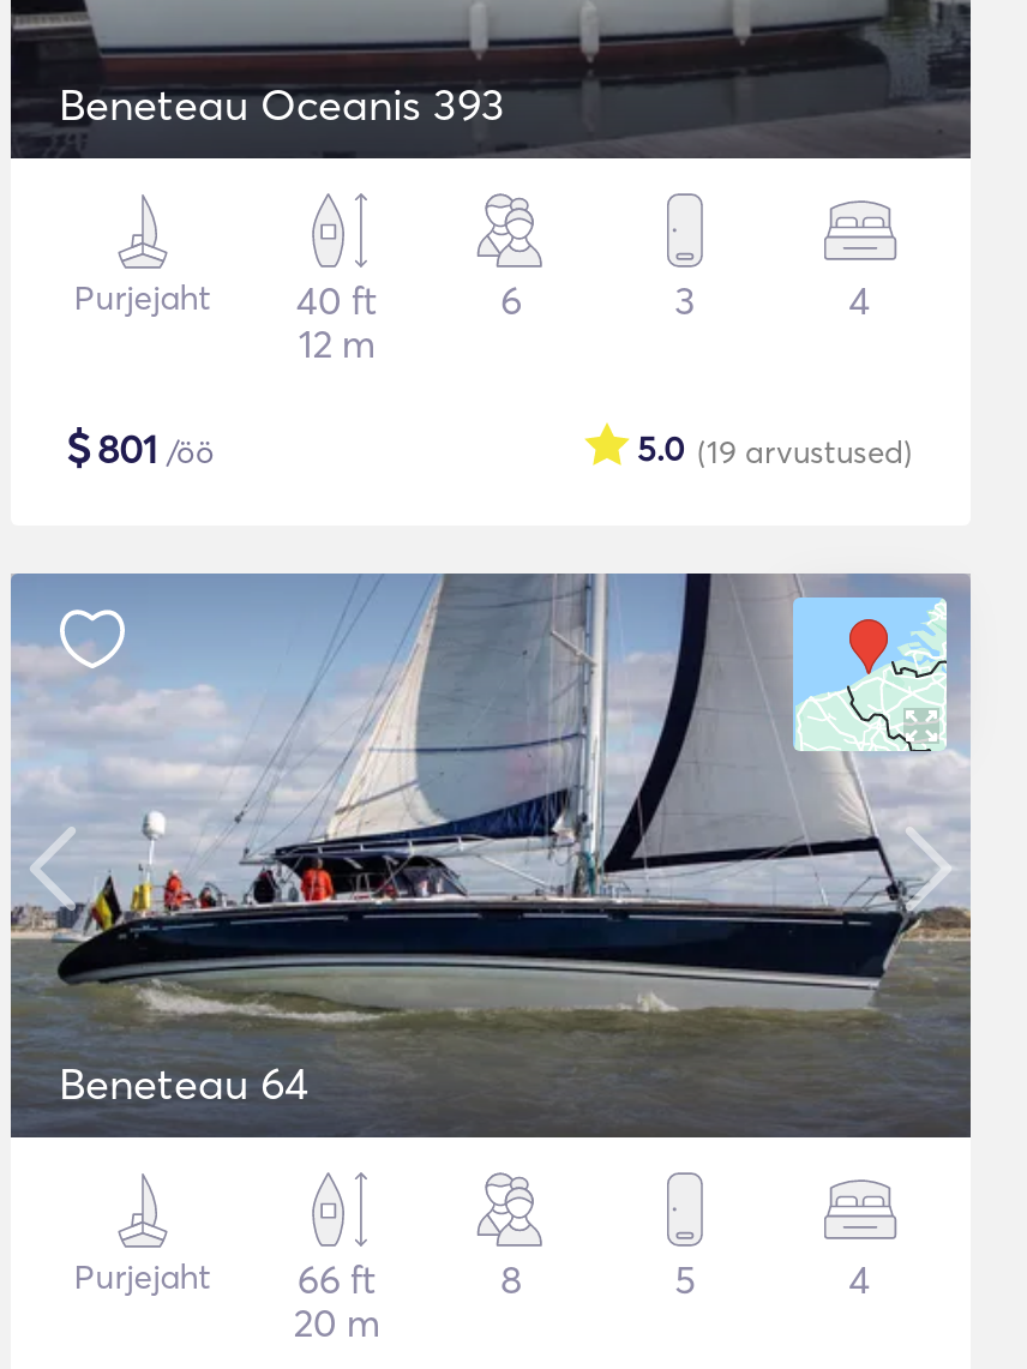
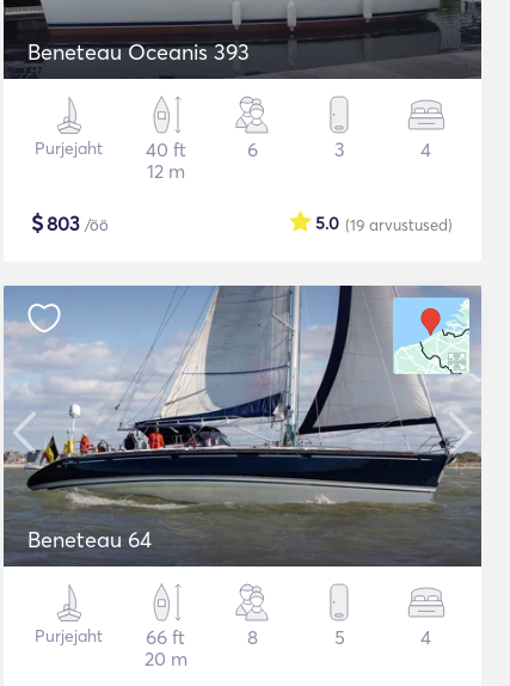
- $801 /öö
+ $803 /öö
